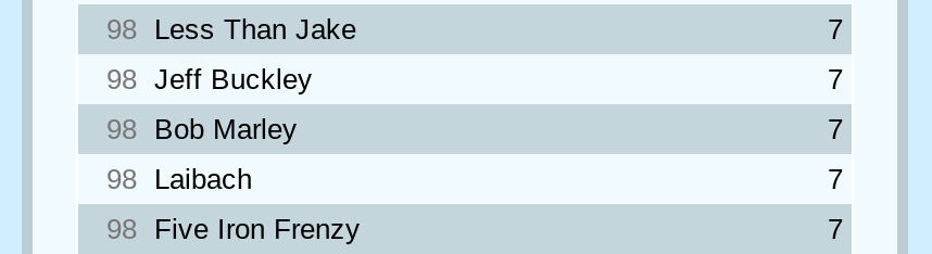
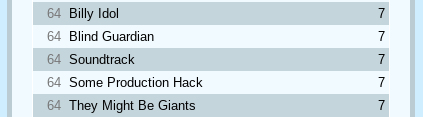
- 98 Less Than Jake
+ 64 Billy Idol

- 98 Jeff Buckley
+ 64 Blind Guardian

- 98 Bob Marley
+ 64 Soundtrack

- 98 Laibach
+ 64 Some Production Hack

- 98 Five Iron Frenzy
+ 64 They Might Be Giants
